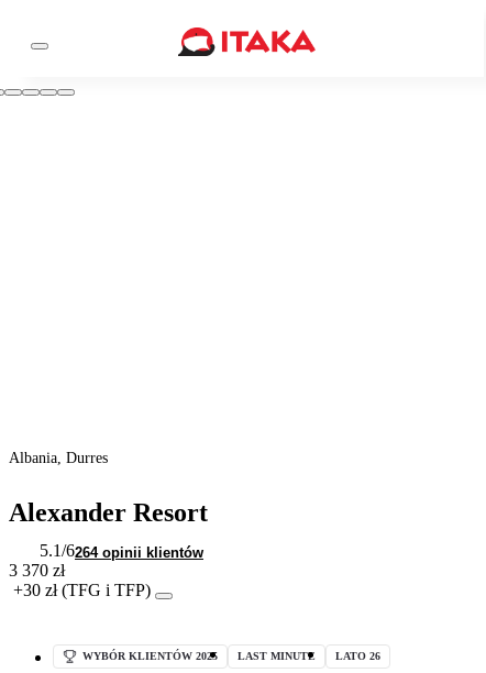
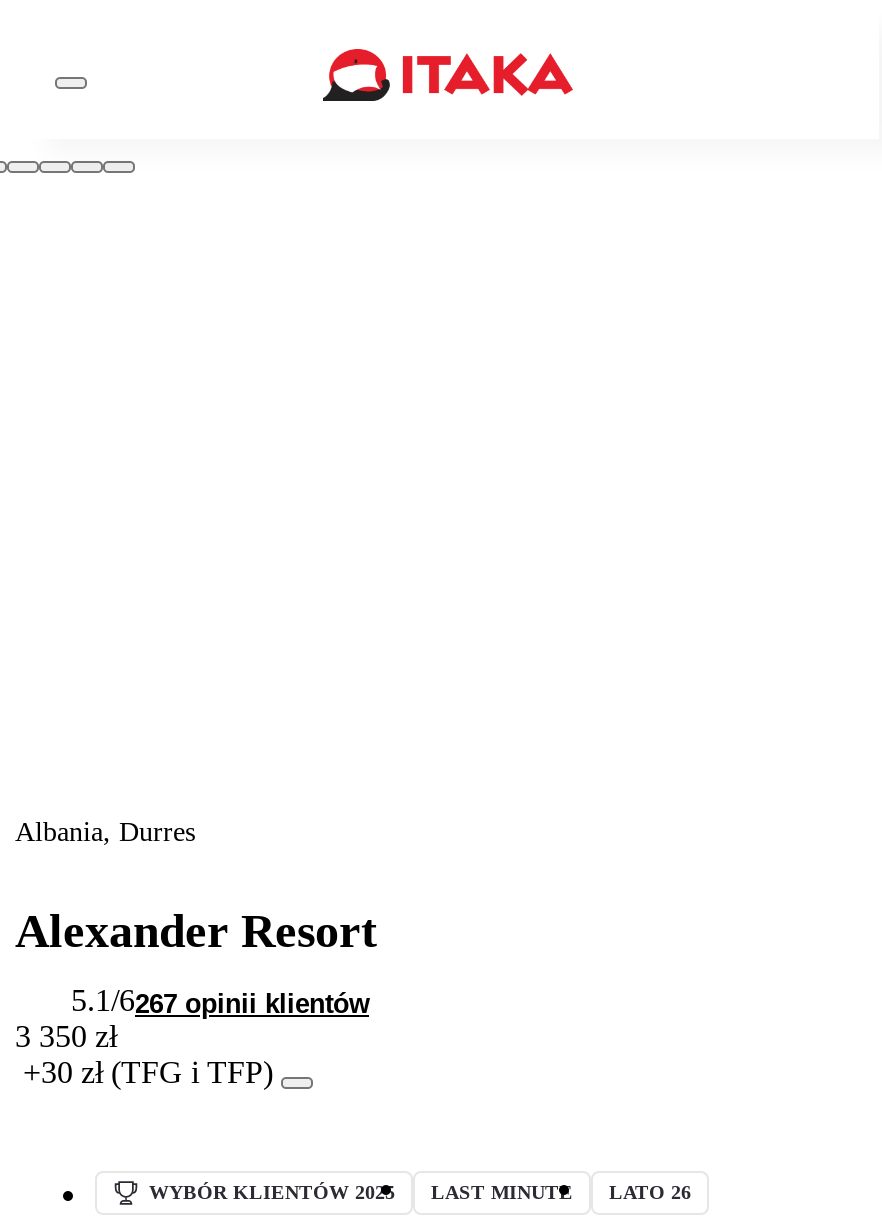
- 5.1/6264 opinii klientów
+ 5.1/6267 opinii klientów

- 3 370 zł
+ 3 350 zł
